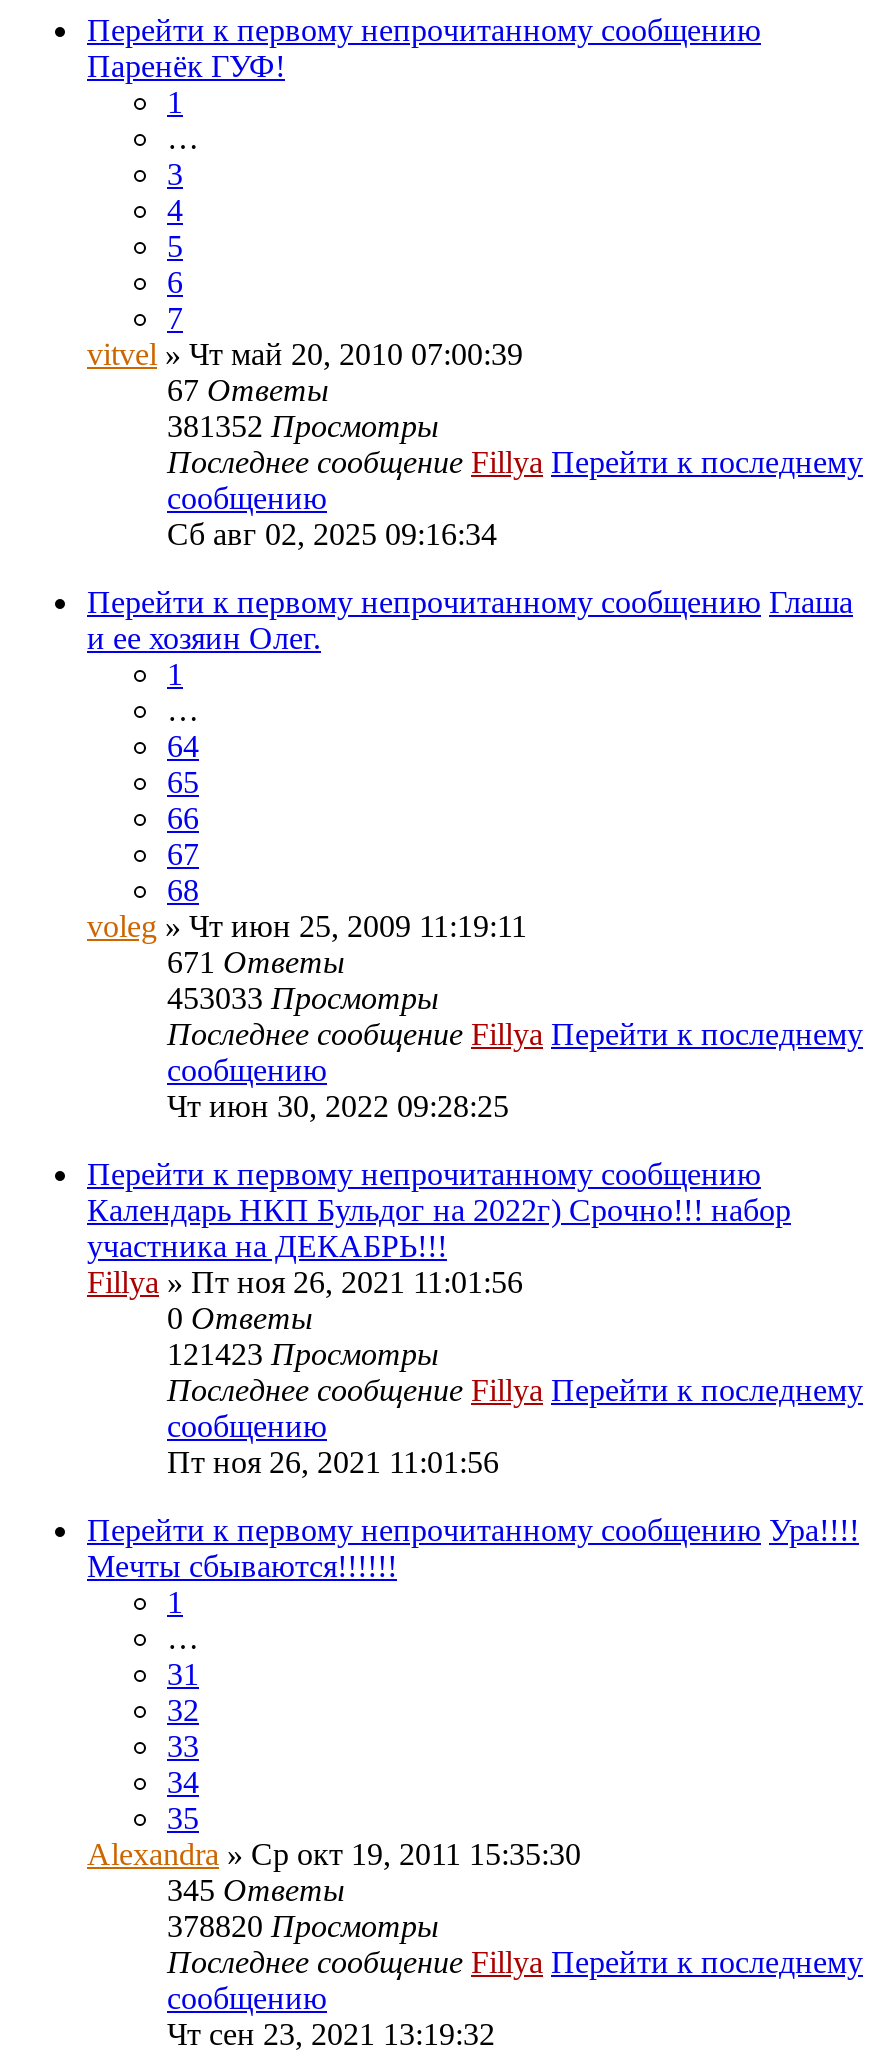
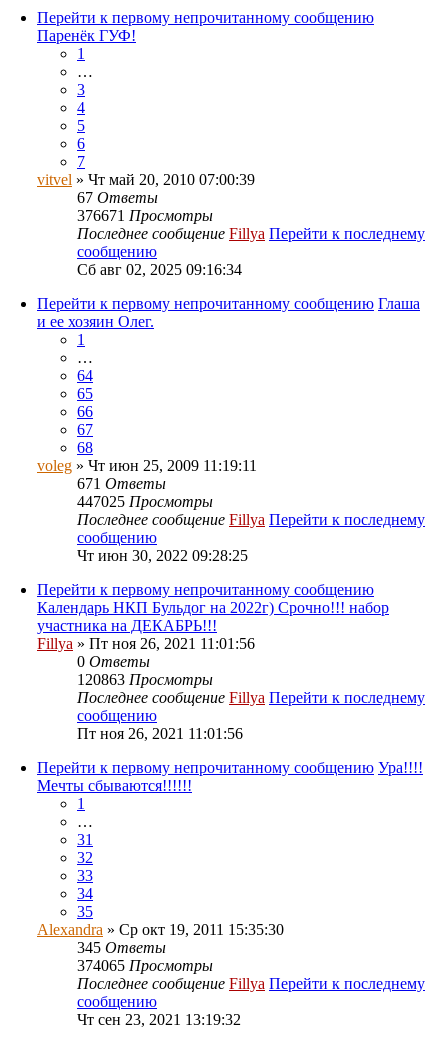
- 381352 Просмотры
+ 376671 Просмотры

- 453033 Просмотры
+ 447025 Просмотры

- 121423 Просмотры
+ 120863 Просмотры

- 378820 Просмотры
+ 374065 Просмотры
